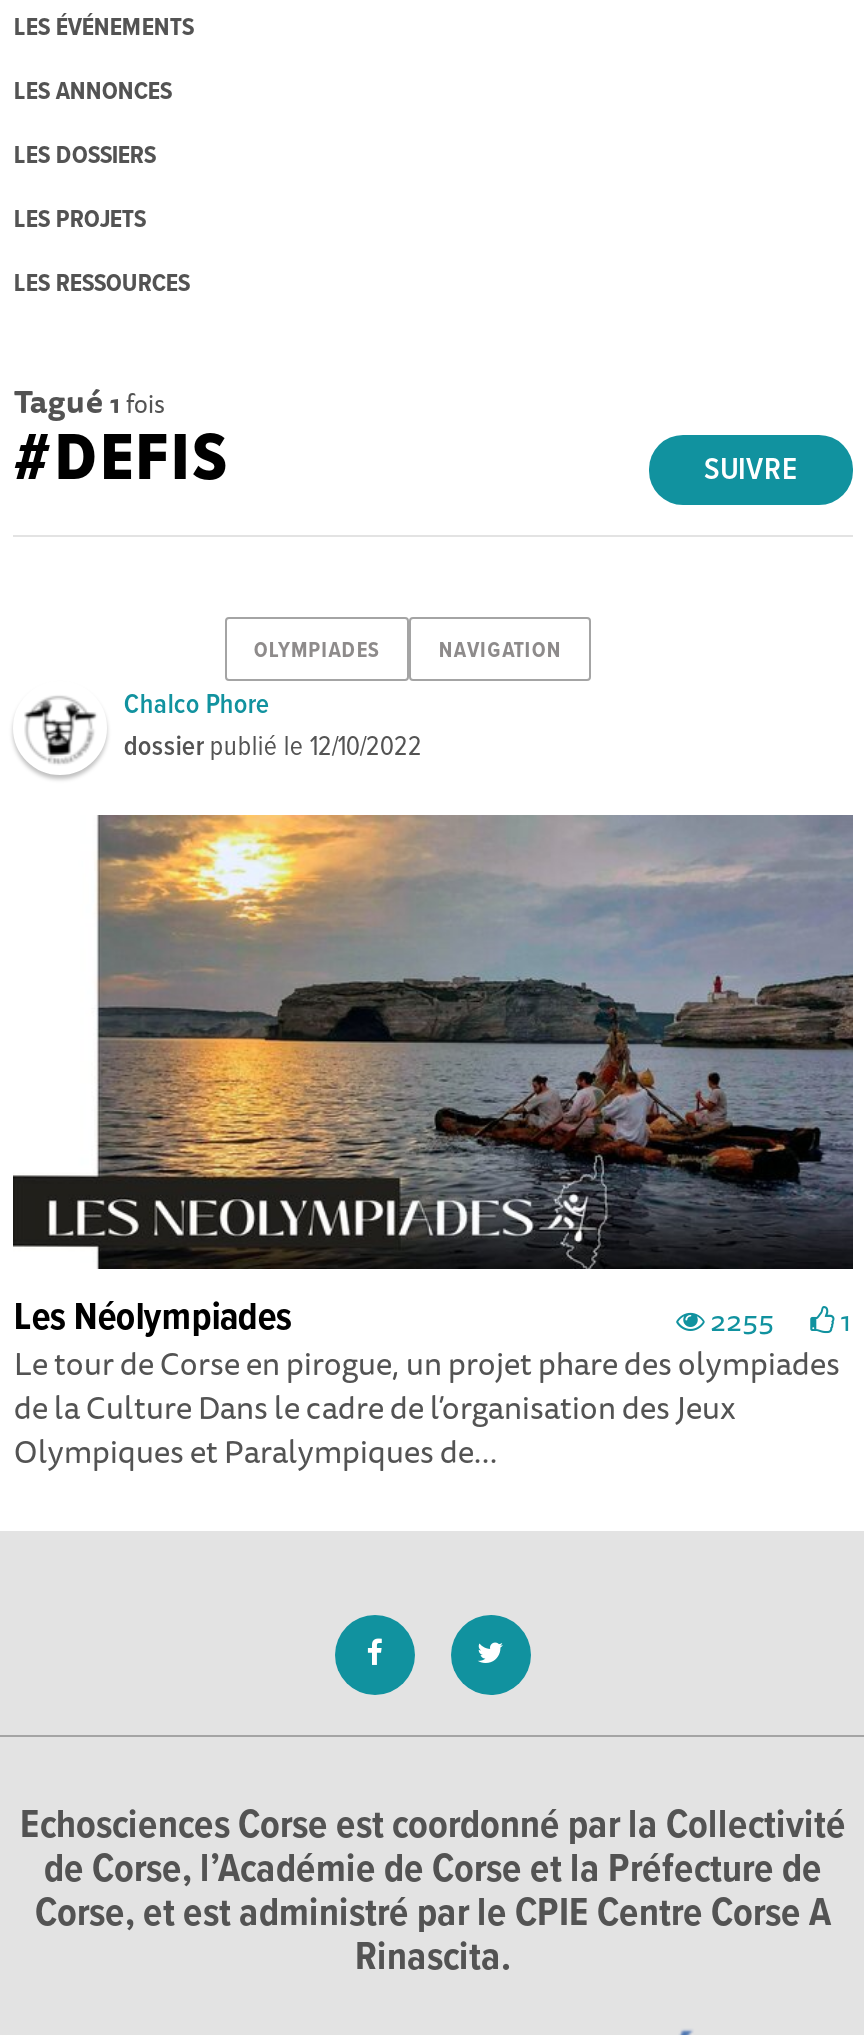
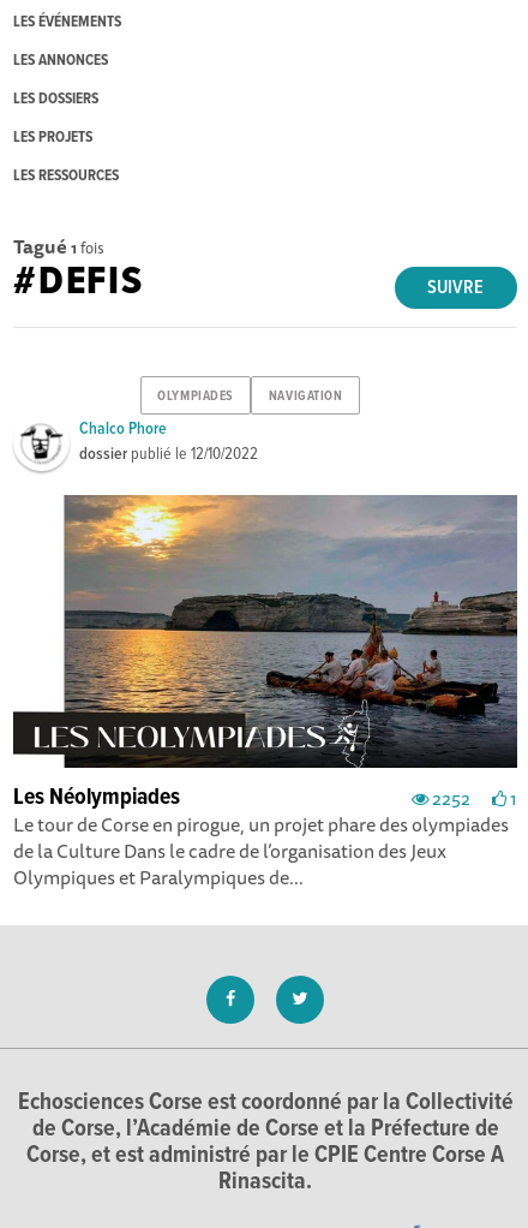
- 2255 1
+ 2252 1
